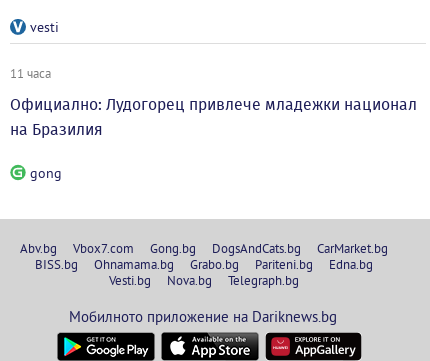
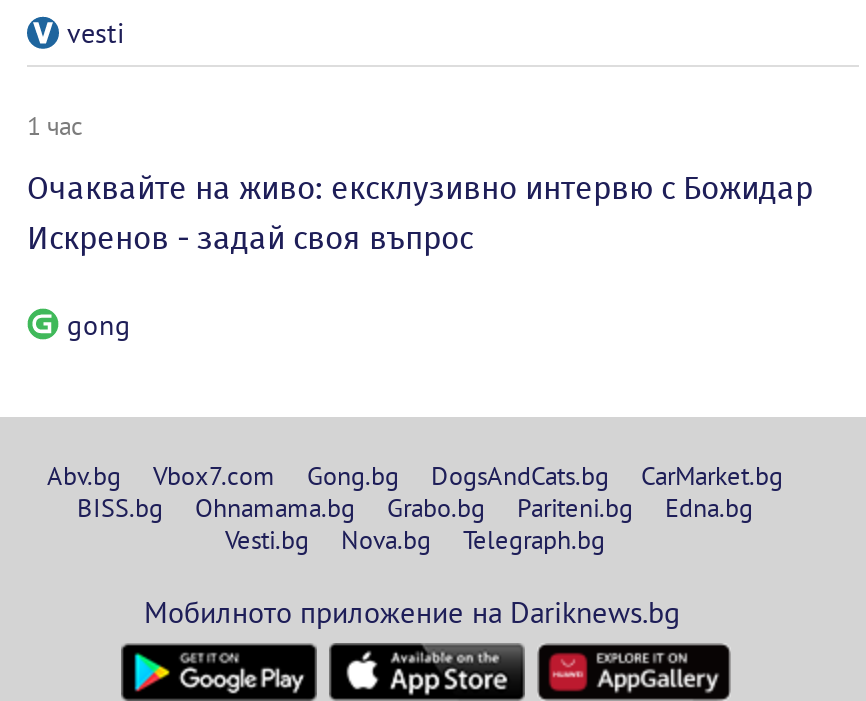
- 11 часа
+ 1 час

- Официално: Лудогорец привлече младежки национал
- на Бразилия
+ Очаквайте на живо: ексклузивно интервю с Божидар
+ Искренов - задай своя въпрос
